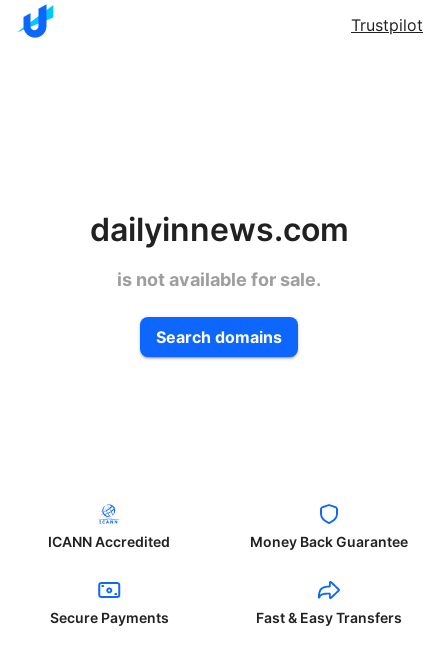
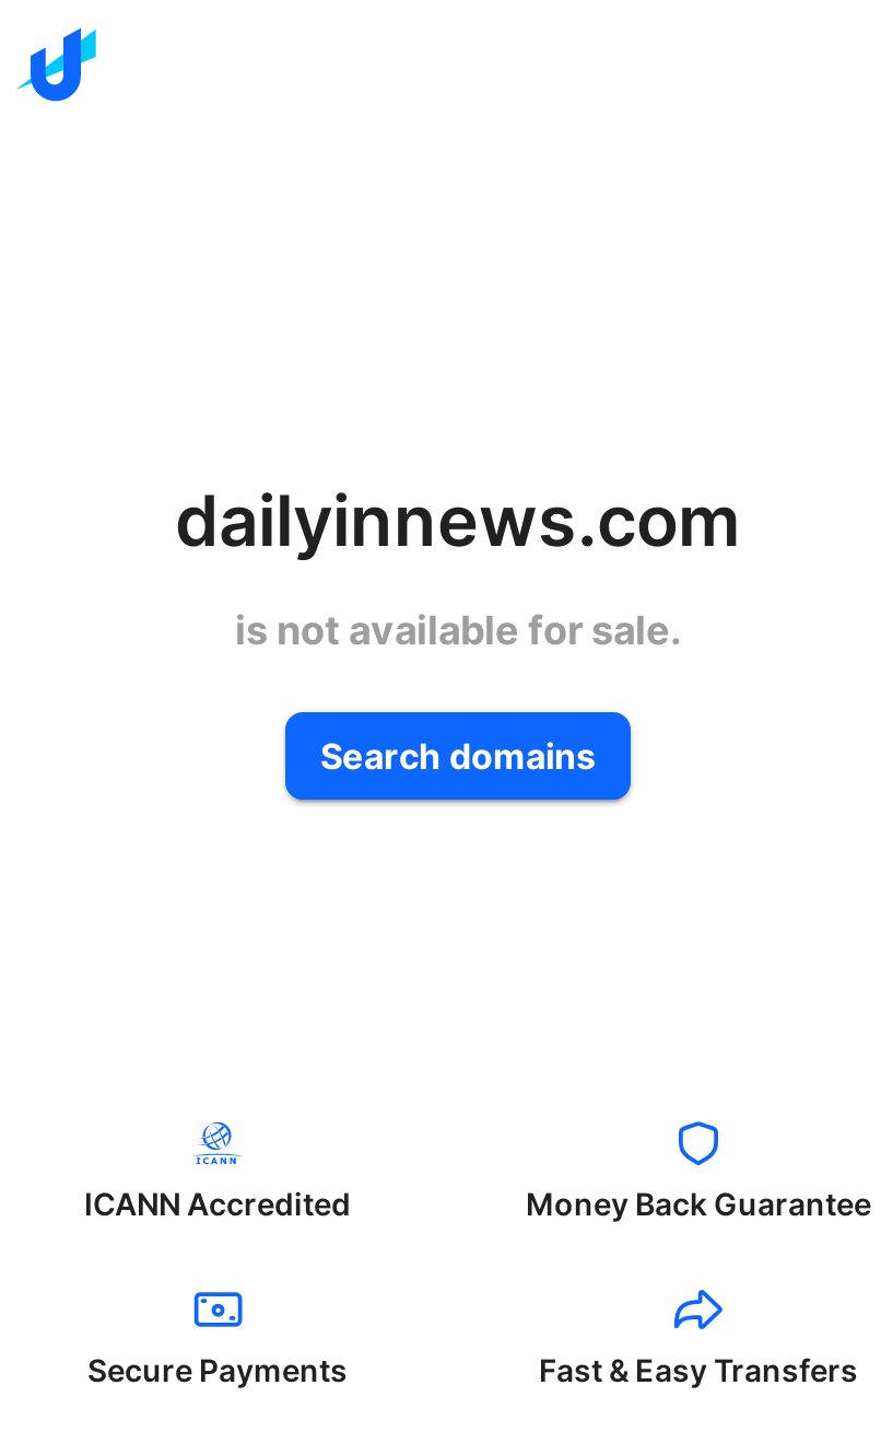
- Trustpilot
